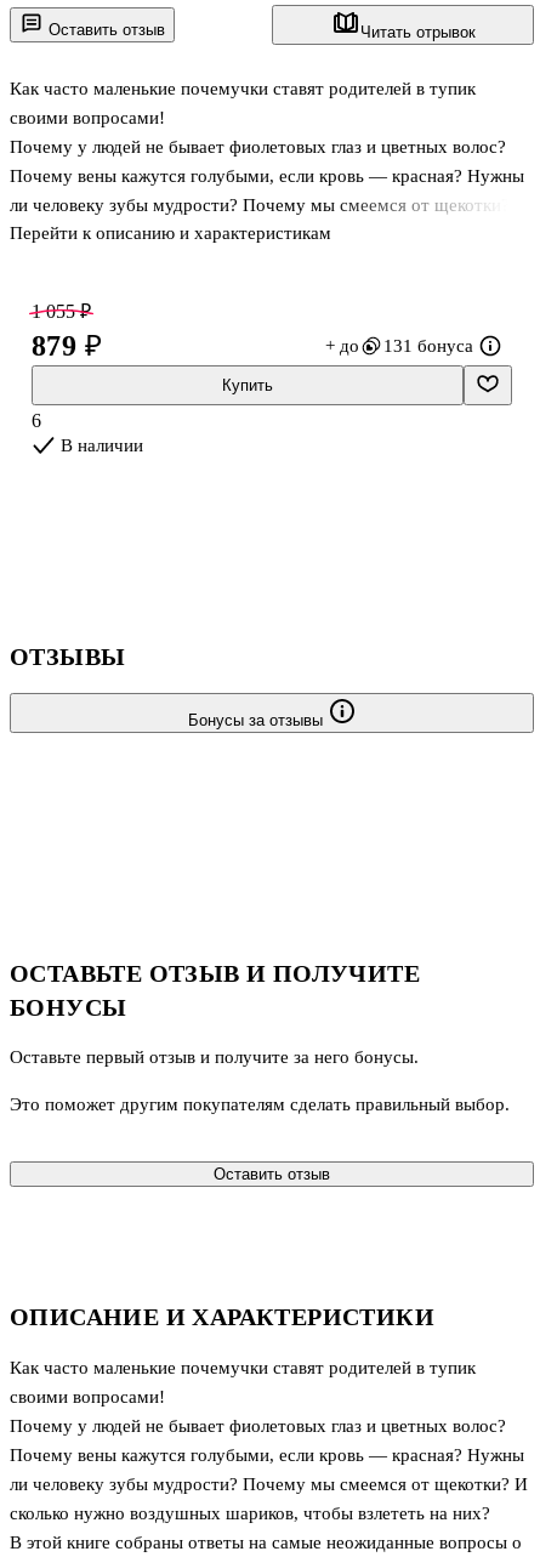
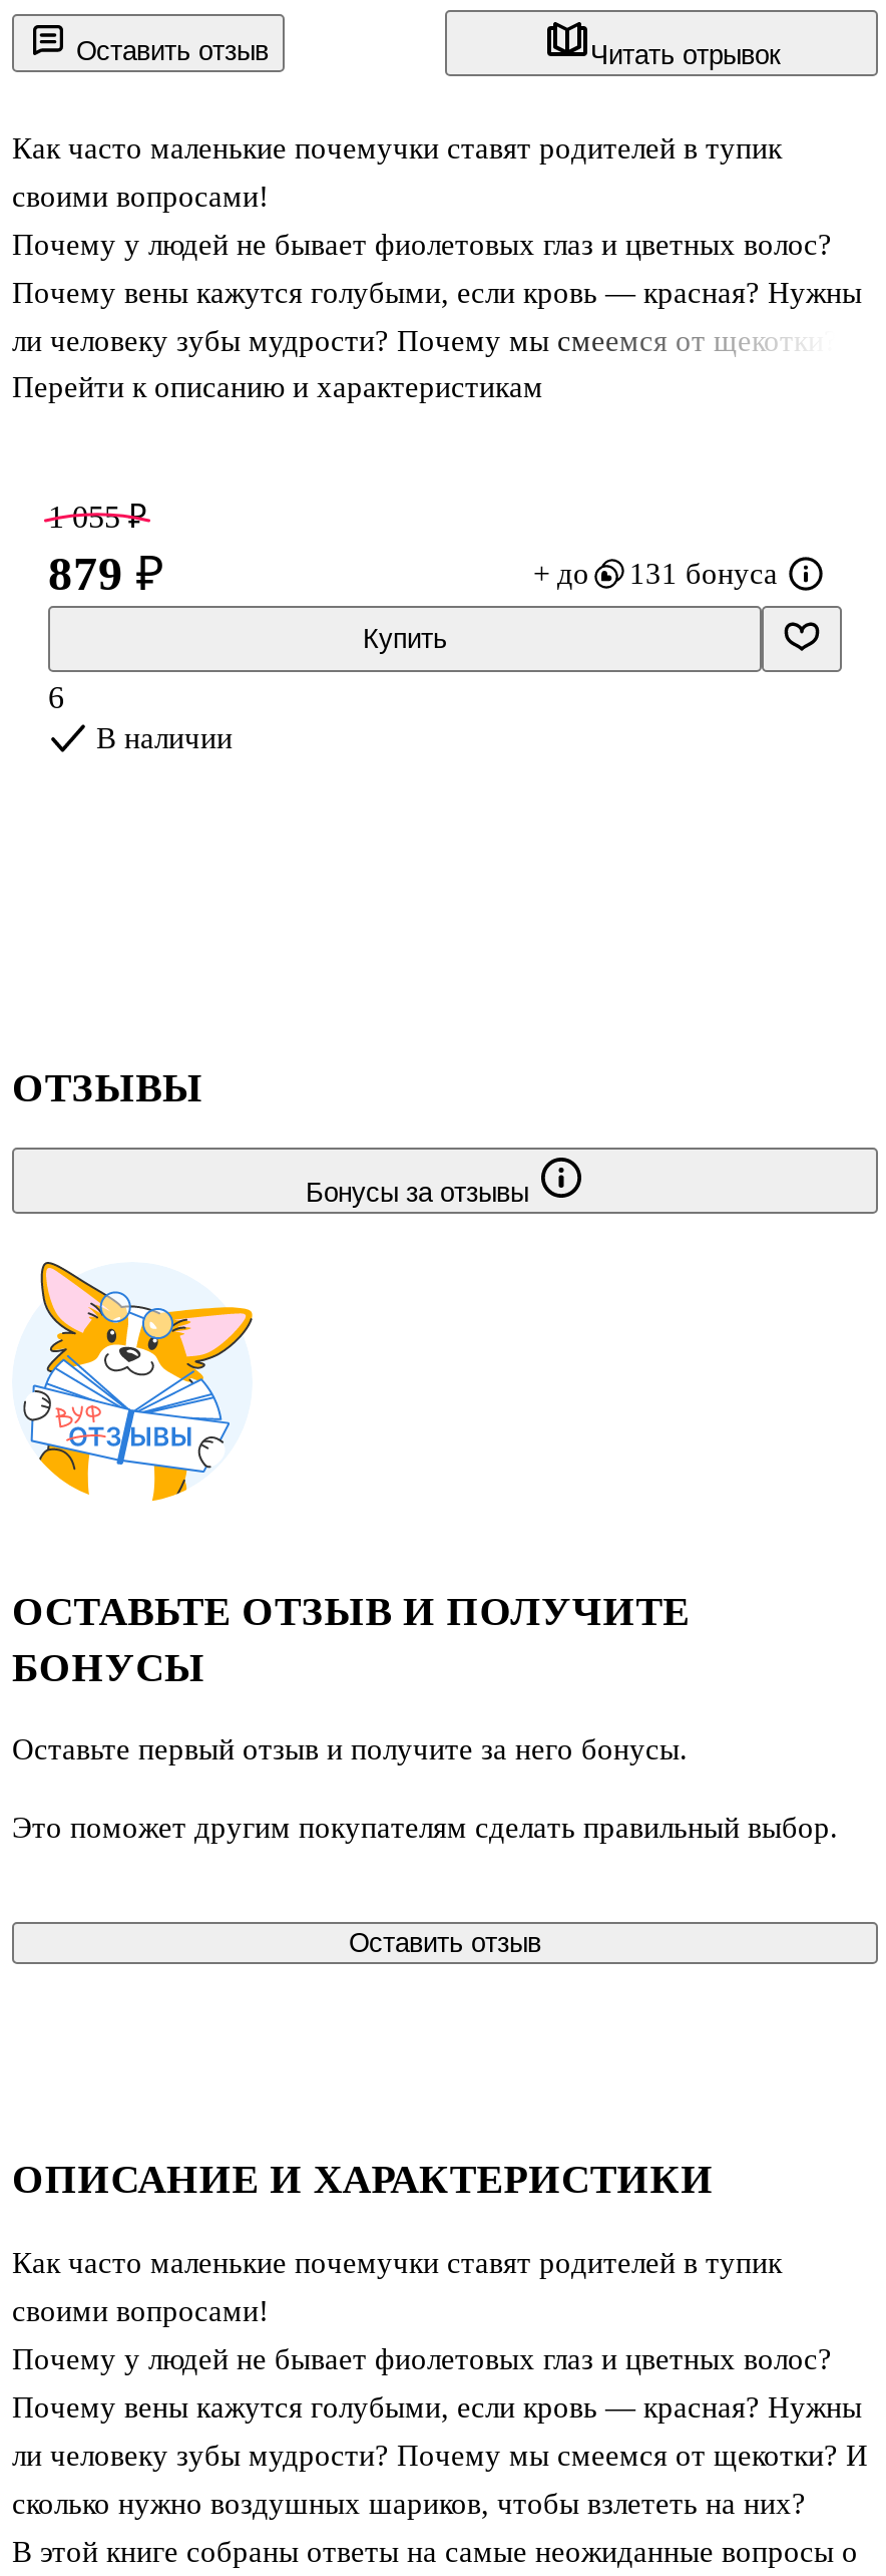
+ [image]
